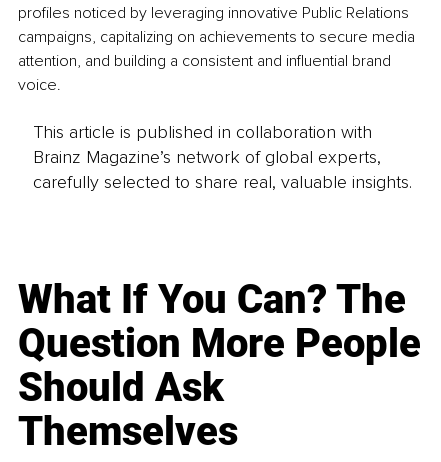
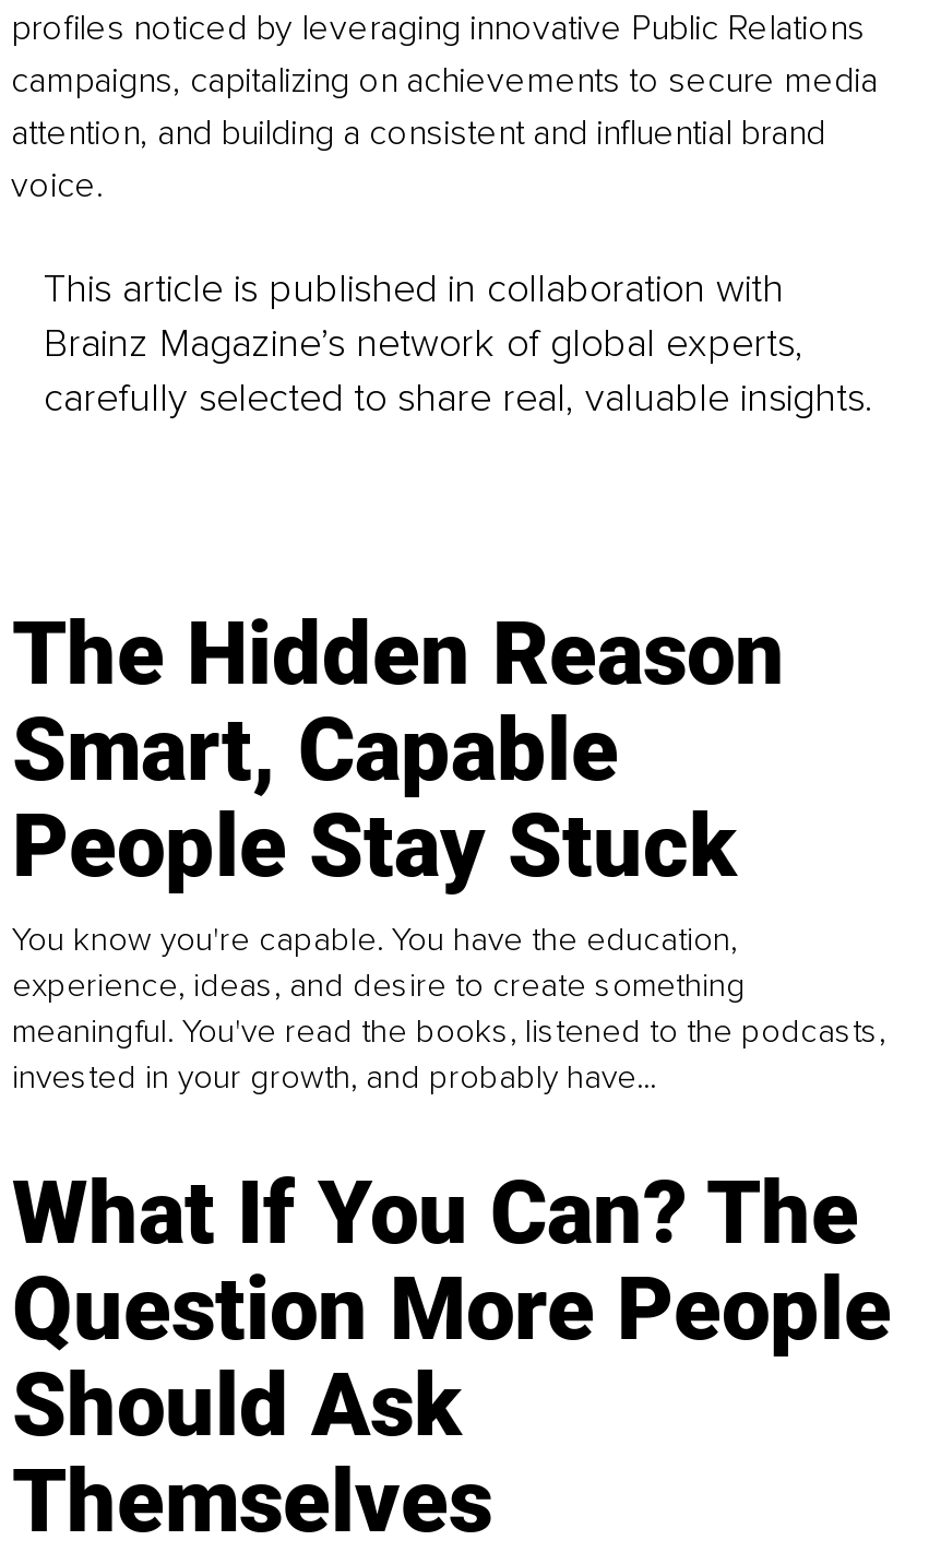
+ The Hidden Reason
+ Smart, Capable
+ People Stay Stuck
+ You know you're capable. You have the education,
+ experience, ideas, and desire to create something
+ meaningful. You've read the books, listened to the podcasts,
+ invested in your growth, and probably have...
